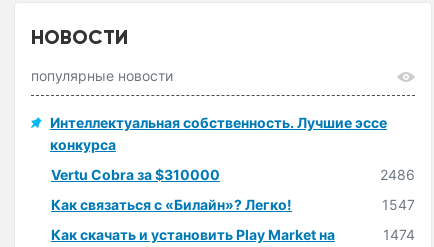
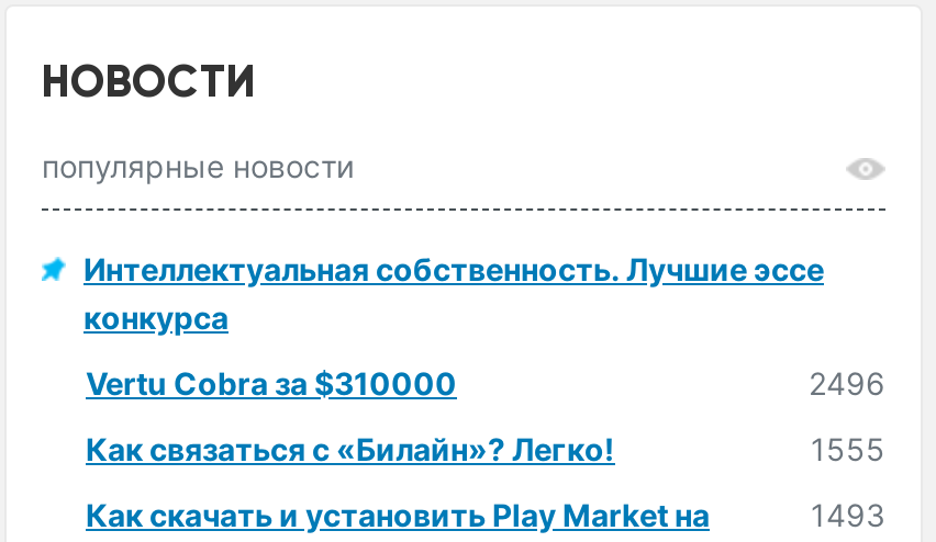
- 2486
+ 2496

- 1547
+ 1555

- 1474
+ 1493
